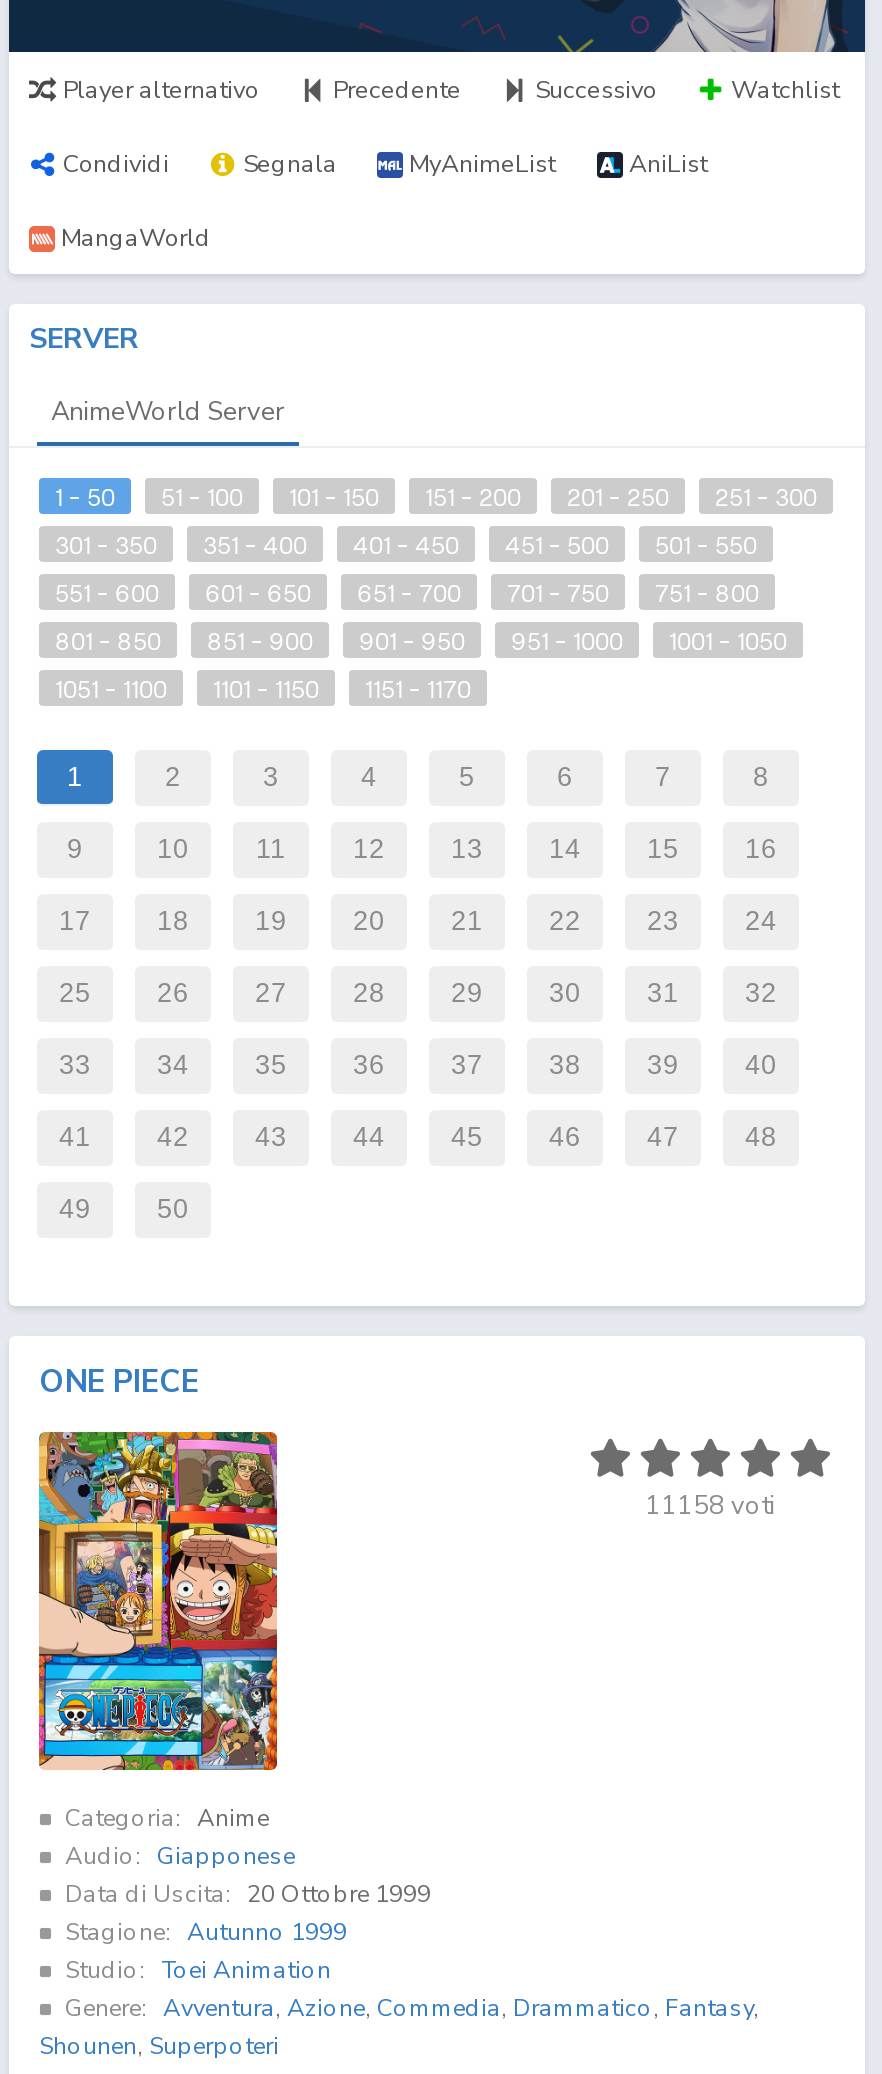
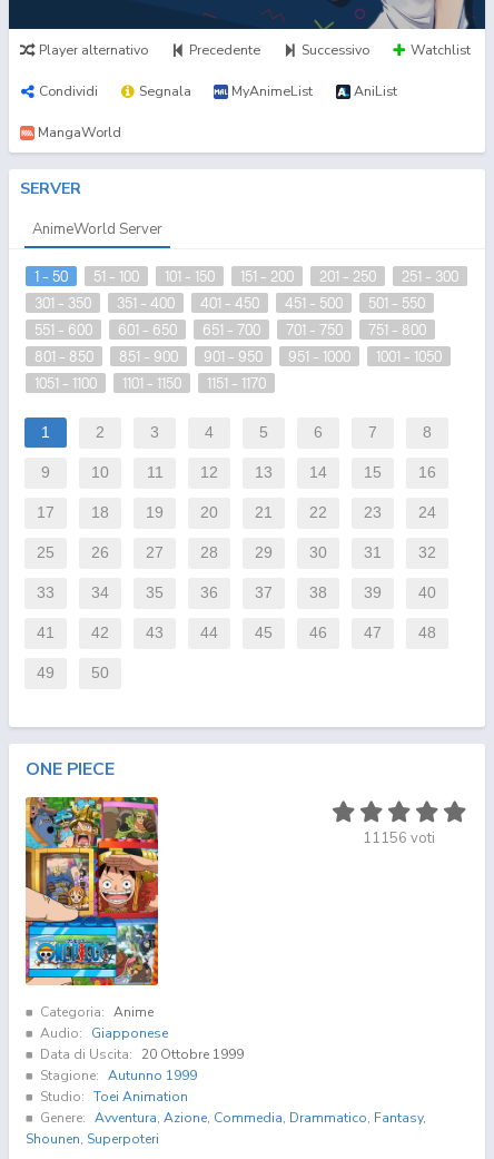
- 11158 voti
+ 11156 voti
